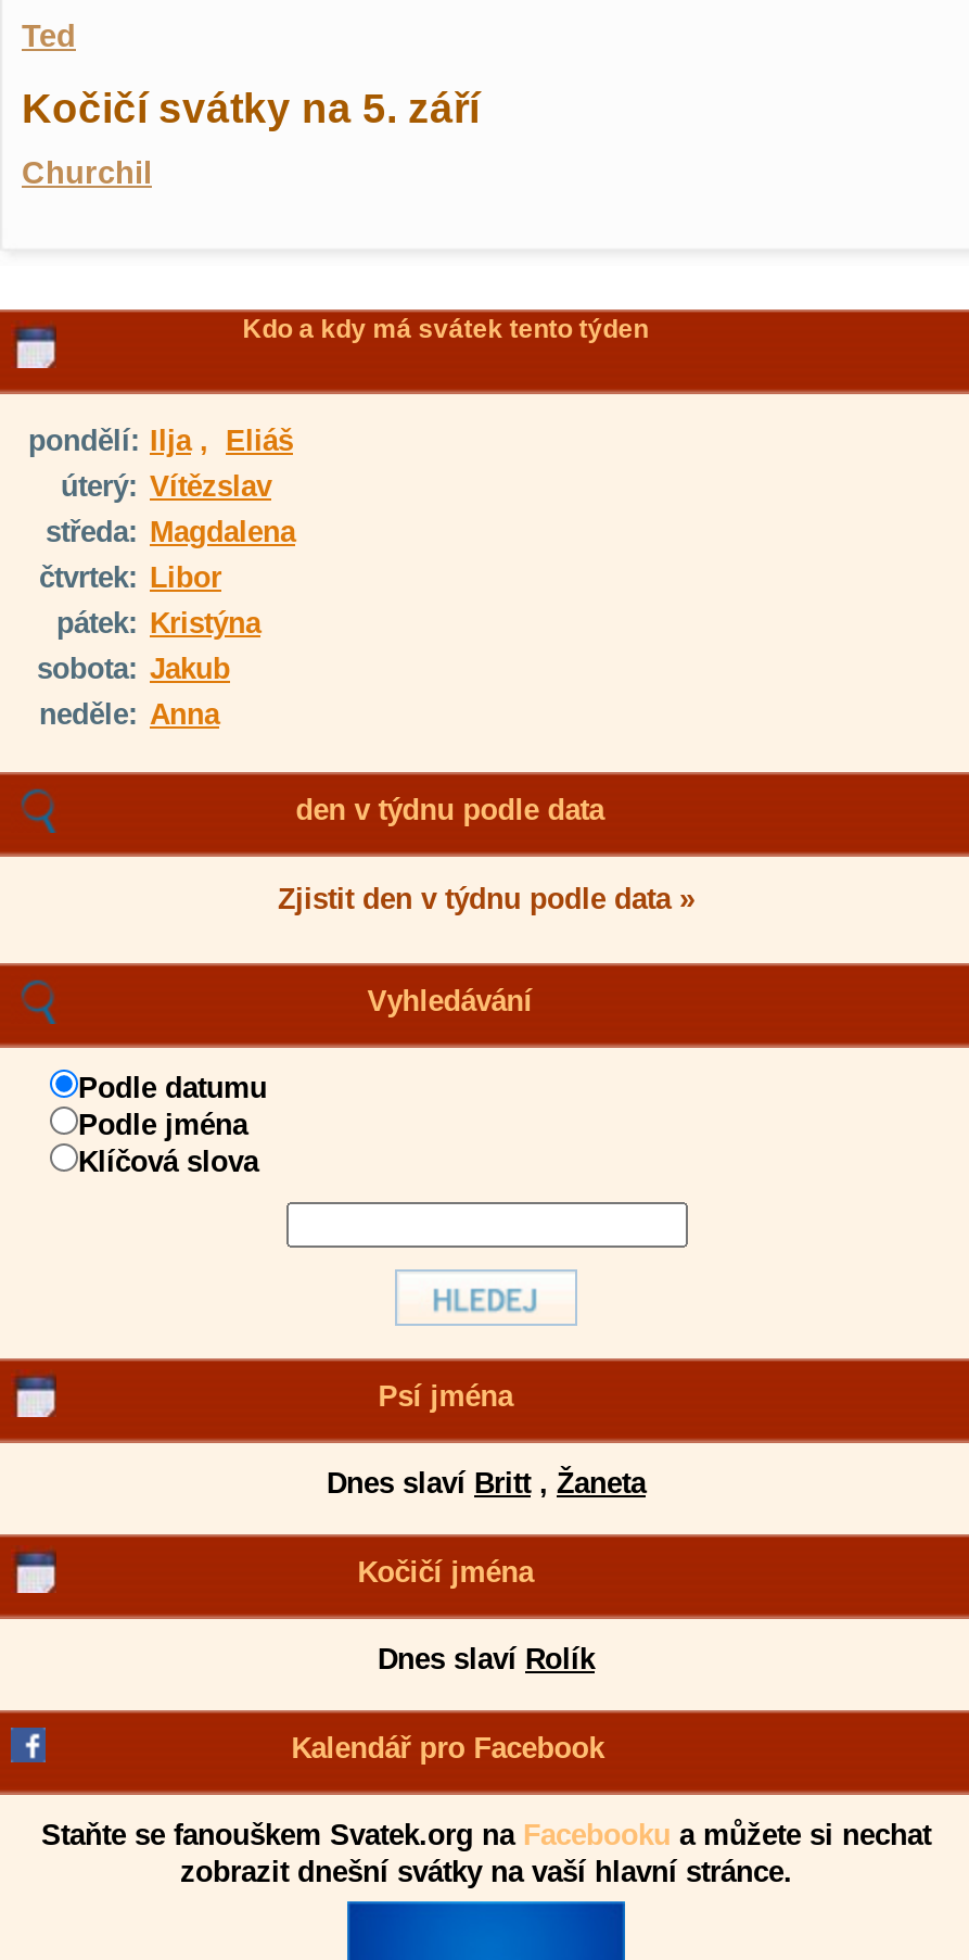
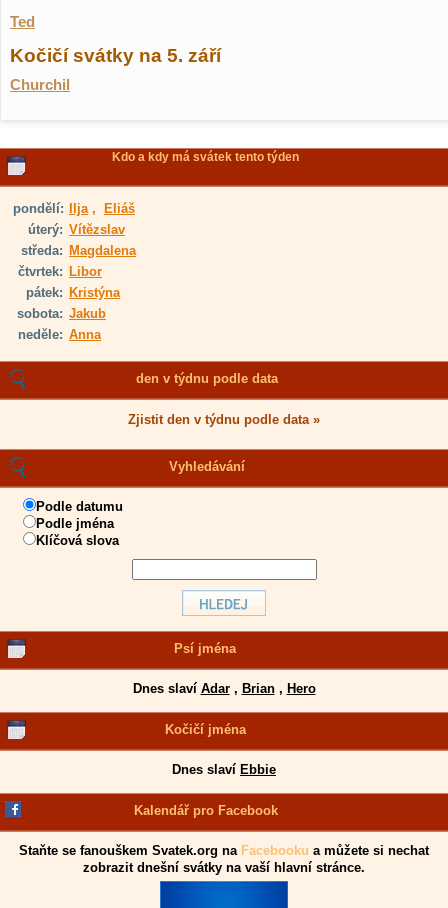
- Dnes slaví Britt, Žaneta
+ Dnes slaví Adar, Brian, Hero

- Dnes slaví Rolík
+ Dnes slaví Ebbie
